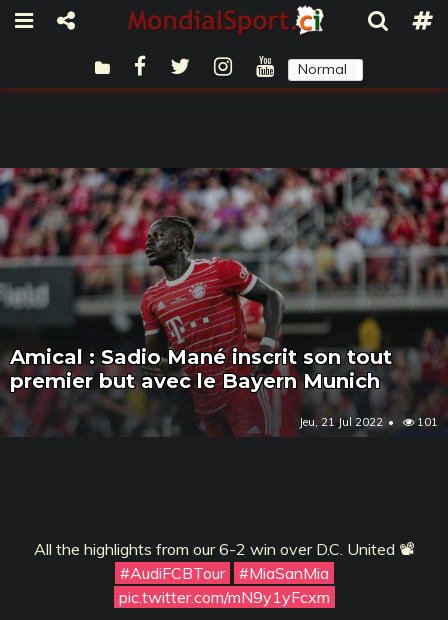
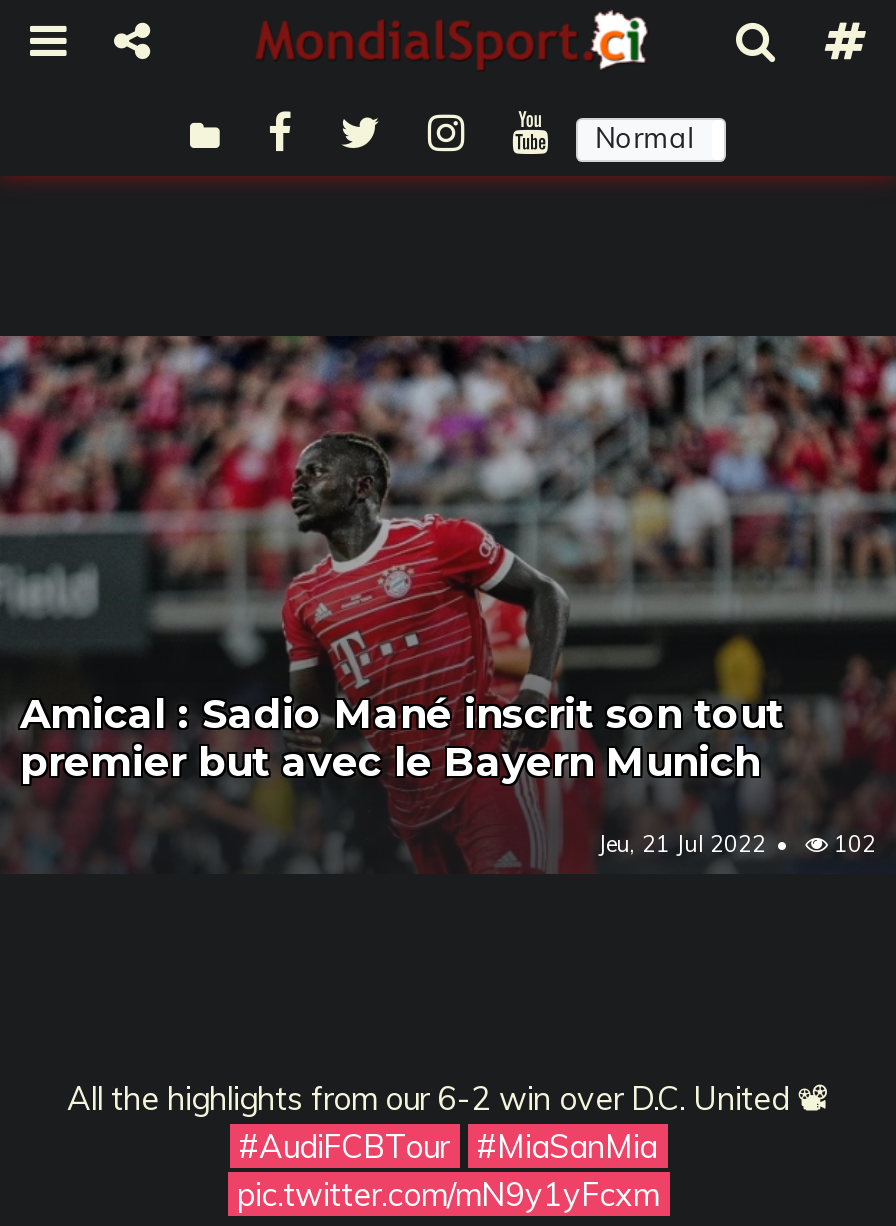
- 101
+ 102
